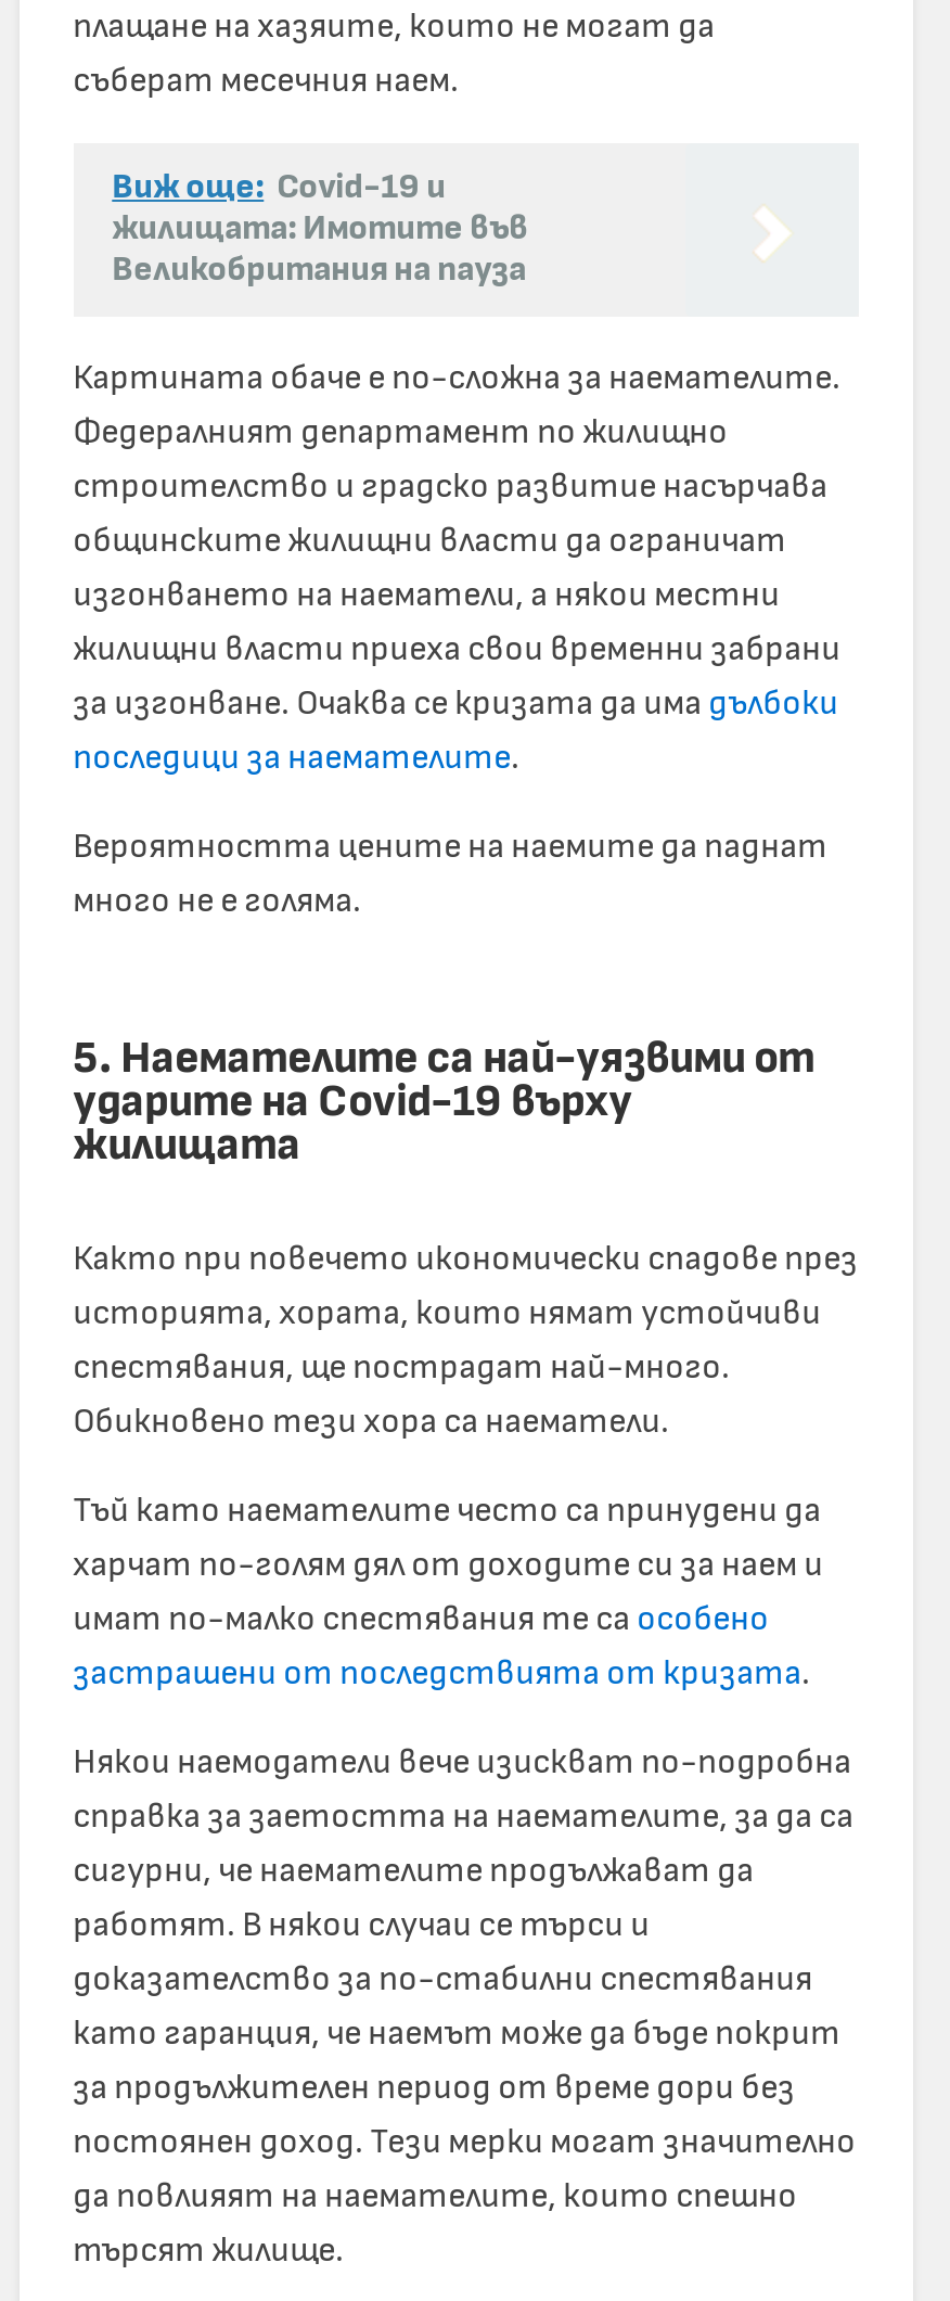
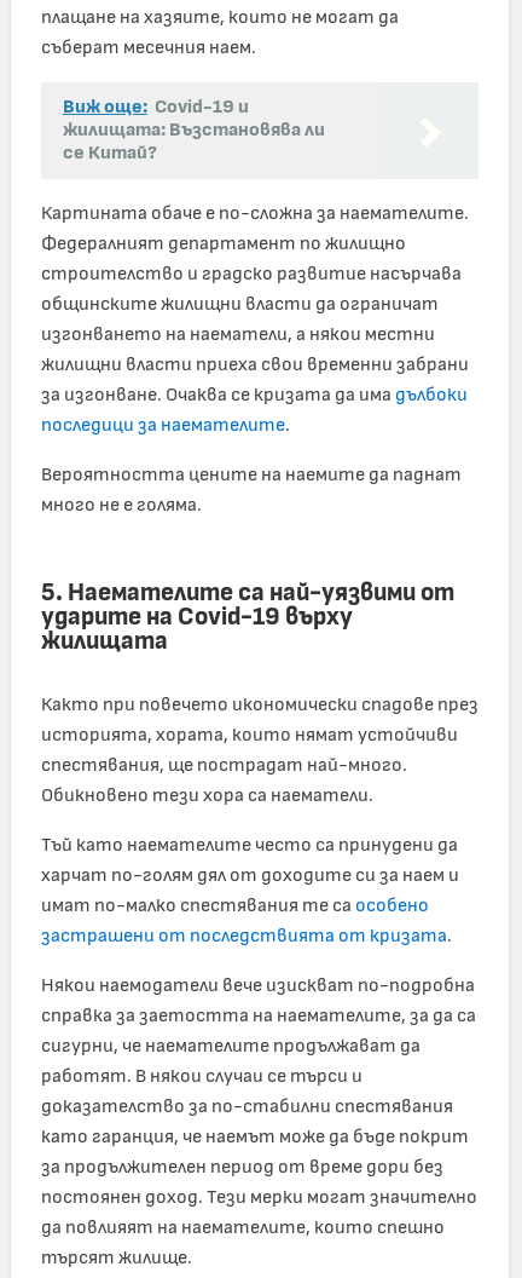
- жилищата: Имотите във
- Великобритания на пауза
+ жилищата: Възстановява ли
+ се Китай?
